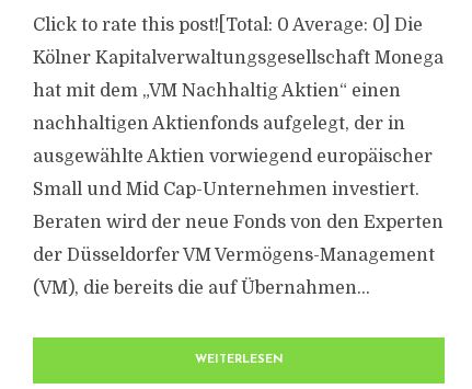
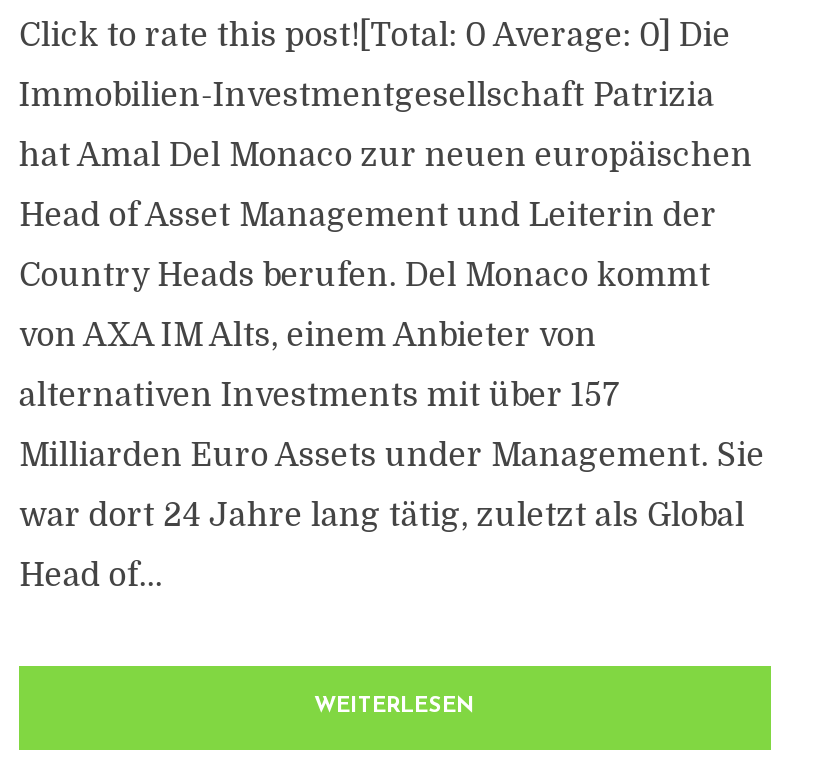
- Kölner Kapitalverwaltungsgesellschaft Monega
- hat mit dem „VM Nachhaltig Aktien“ einen
- nachhaltigen Aktienfonds aufgelegt, der in
- ausgewählte Aktien vorwiegend europäischer
- Small und Mid Cap-Unternehmen investiert.
- Beraten wird der neue Fonds von den Experten
- der Düsseldorfer VM Vermögens-Management
- (VM), die bereits die auf Übernahmen...
+ Immobilien-Investmentgesellschaft Patrizia
+ hat Amal Del Monaco zur neuen europäischen
+ Head of Asset Management und Leiterin der
+ Country Heads berufen. Del Monaco kommt
+ von AXA IM Alts, einem Anbieter von
+ alternativen Investments mit über 157
+ Milliarden Euro Assets under Management. Sie
+ war dort 24 Jahre lang tätig, zuletzt als Global
+ Head of...
